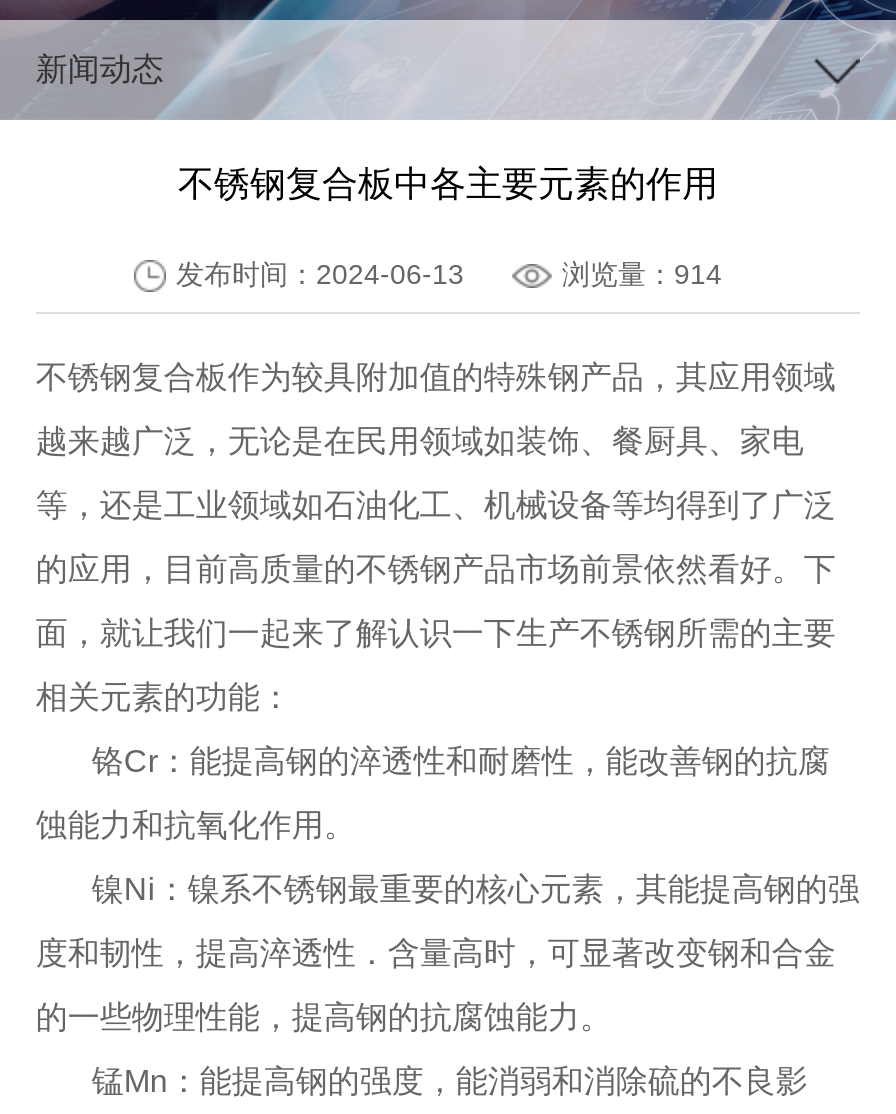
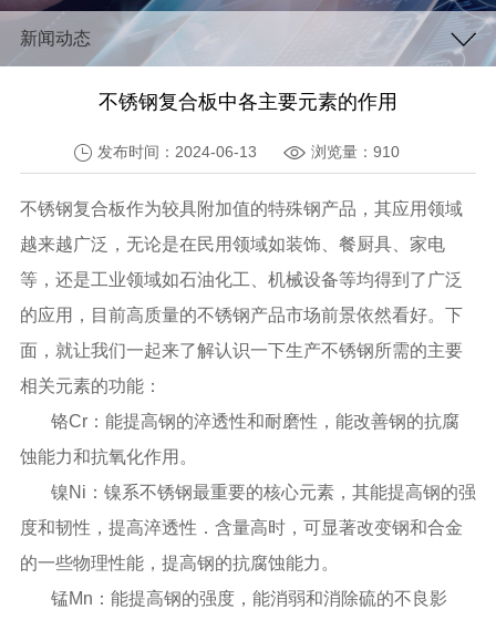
- 浏览量：914
+ 浏览量：910
